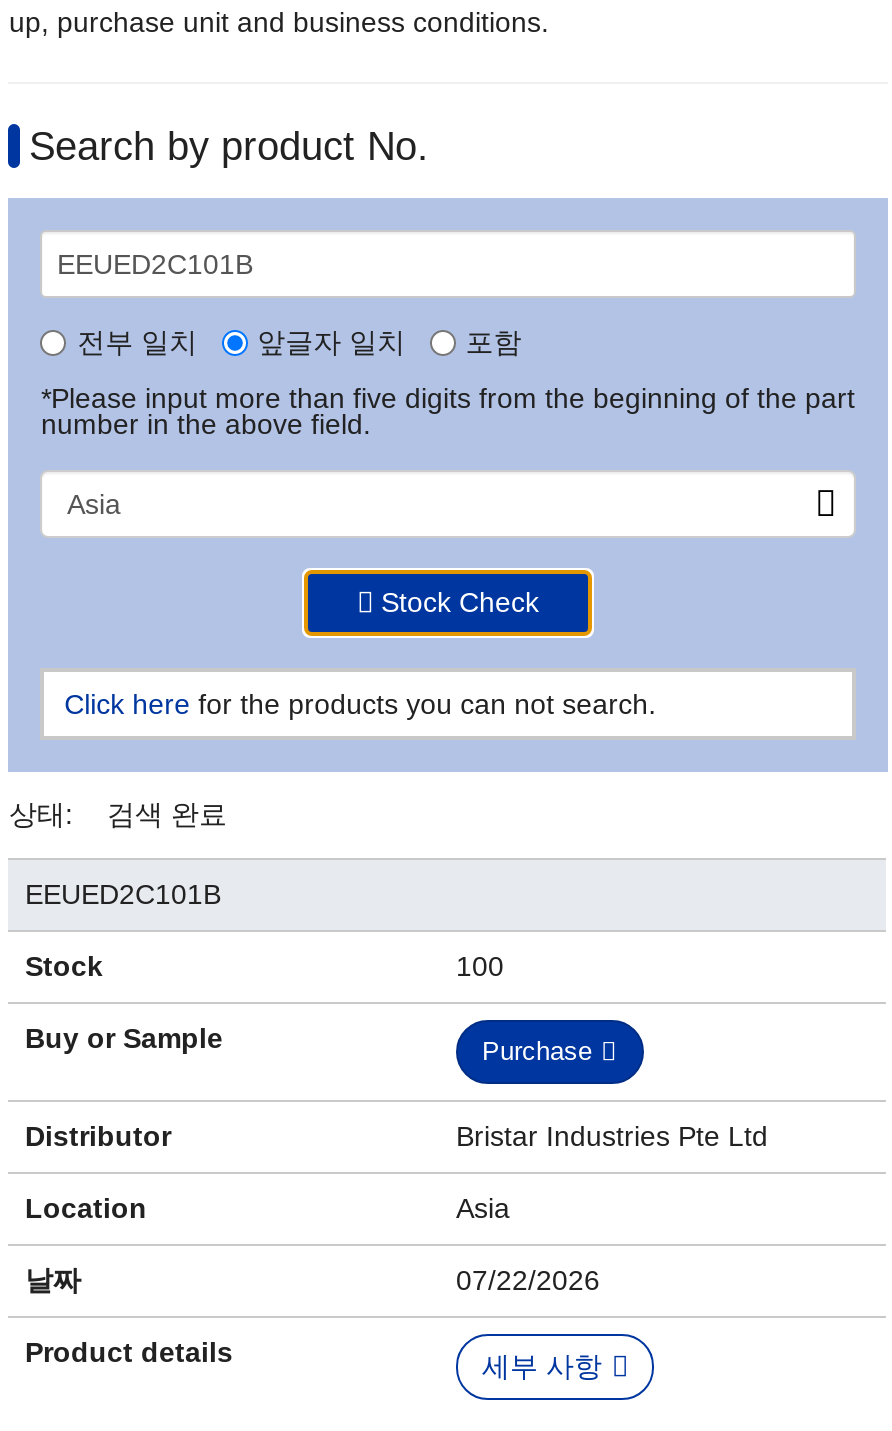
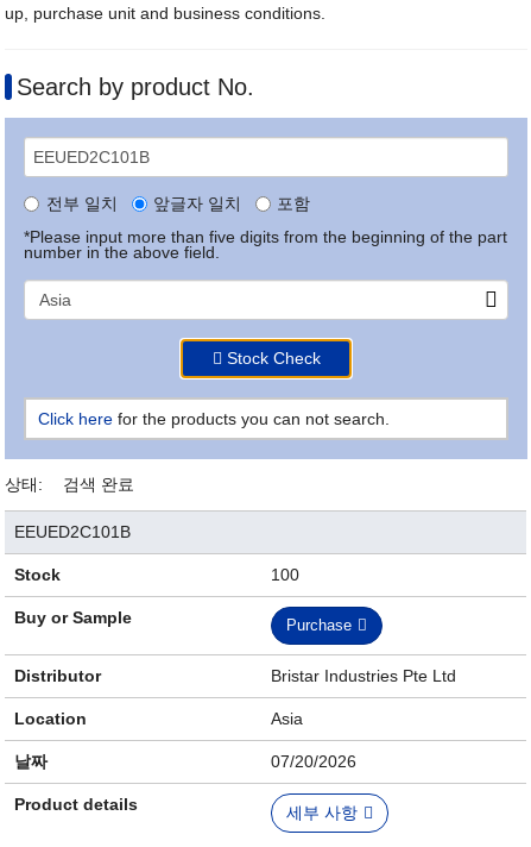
- 07/22/2026
+ 07/20/2026
